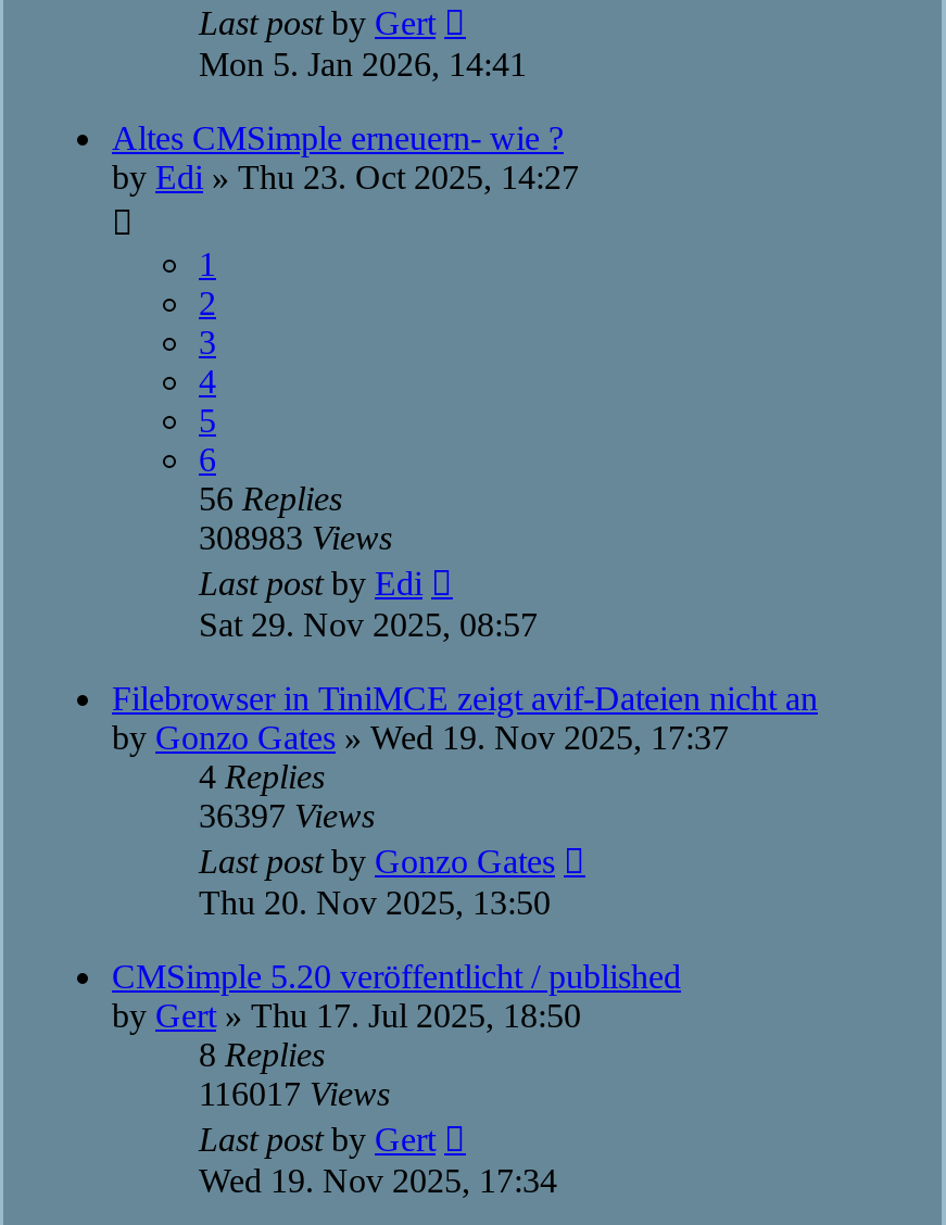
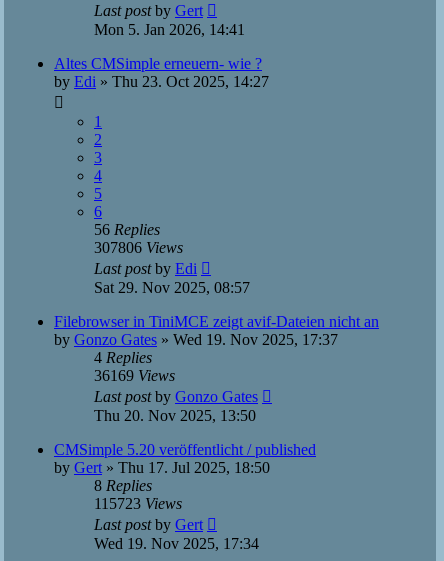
- 308983 Views
+ 307806 Views

- 36397 Views
+ 36169 Views

- 116017 Views
+ 115723 Views
